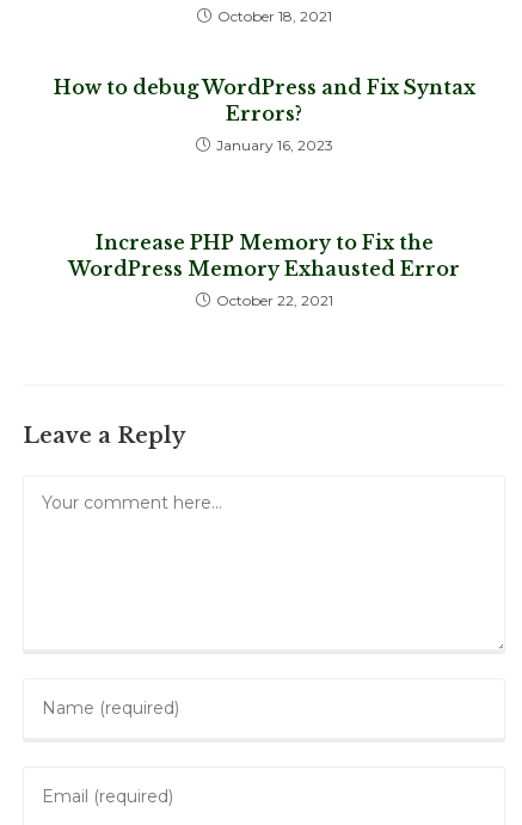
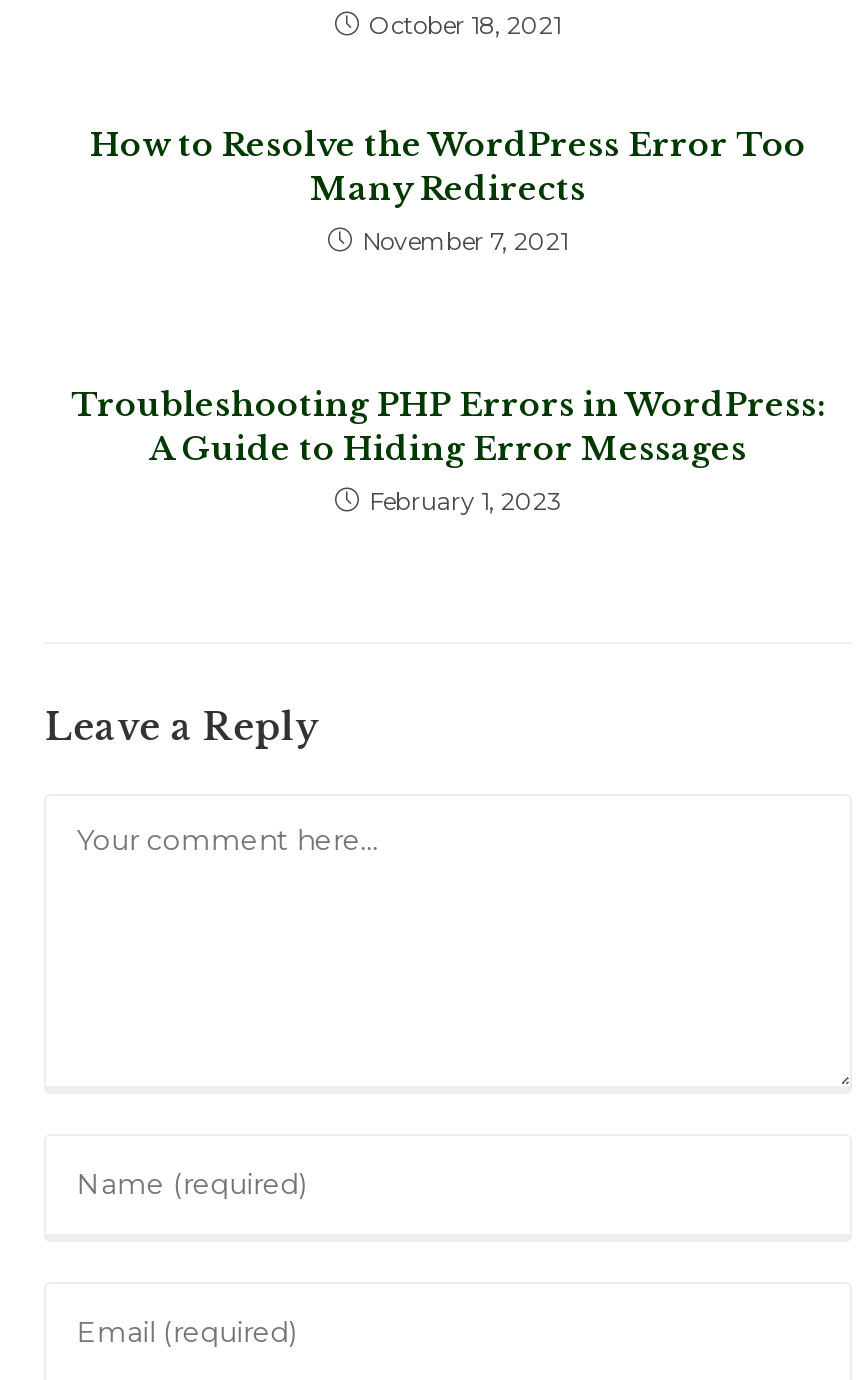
- How to debug WordPress and Fix Syntax
- Errors?
- January 16, 2023
+ How to Resolve the WordPress Error Too
+ Many Redirects
+ November 7, 2021

- Increase PHP Memory to Fix the
- WordPress Memory Exhausted Error
- October 22, 2021
+ Troubleshooting PHP Errors in WordPress:
+ A Guide to Hiding Error Messages
+ February 1, 2023
